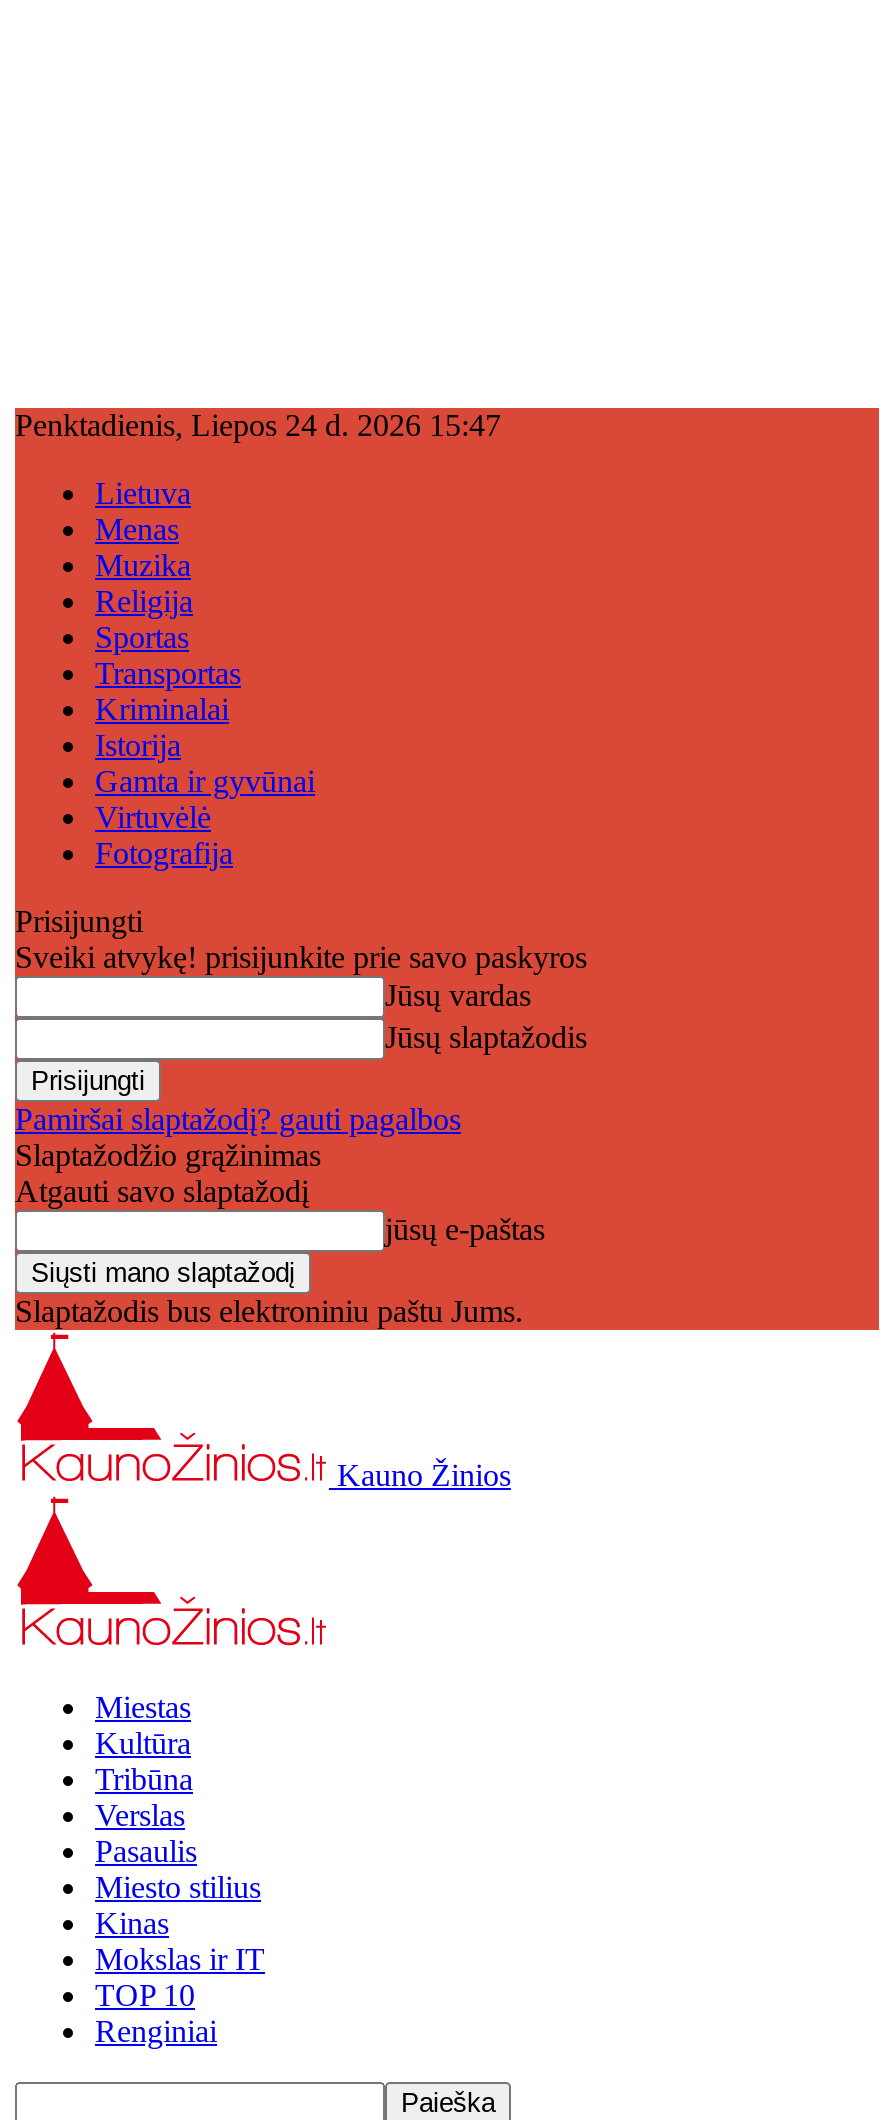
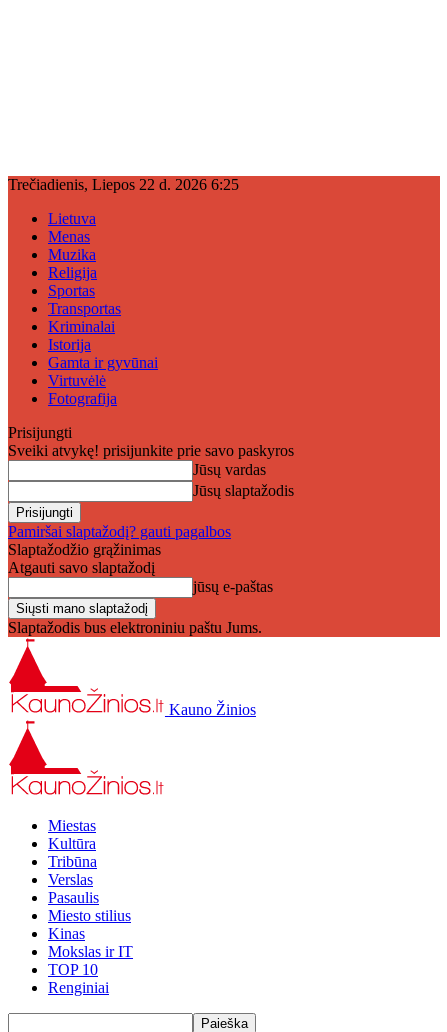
- Penktadienis, Liepos 24 d. 2026 15:47
+ Trečiadienis, Liepos 22 d. 2026 6:25
